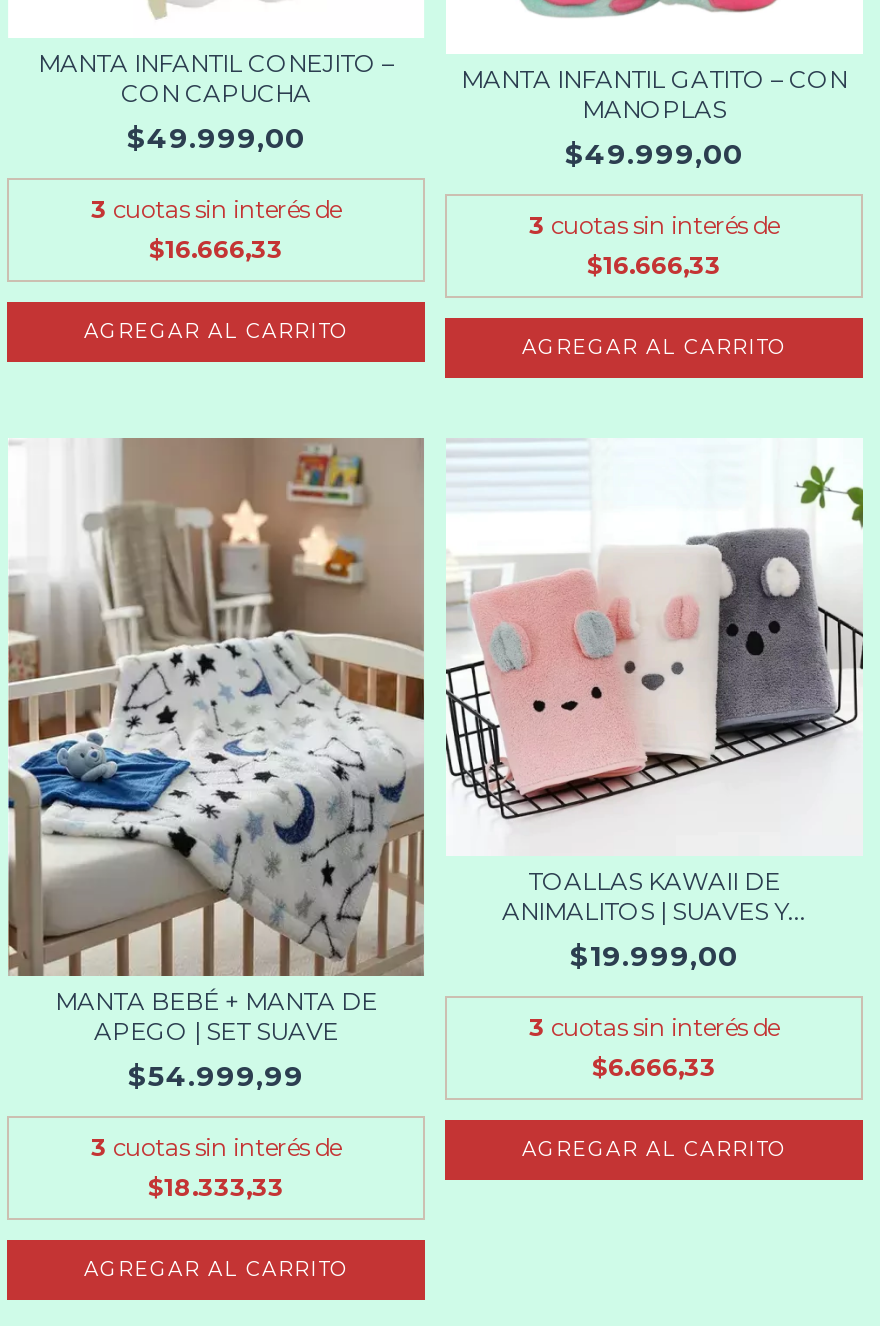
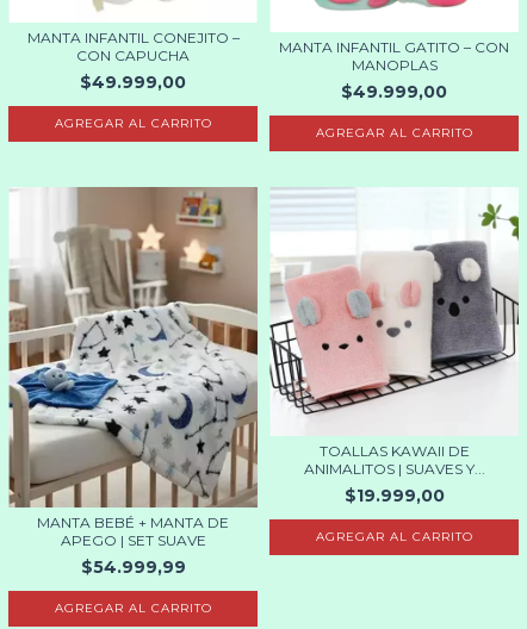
- 3 cuotas sin interés de
- $16.666,33

- 3 cuotas sin interés de
- $16.666,33

- 3 cuotas sin interés de
- $6.666,33

- 3 cuotas sin interés de
- $18.333,33
